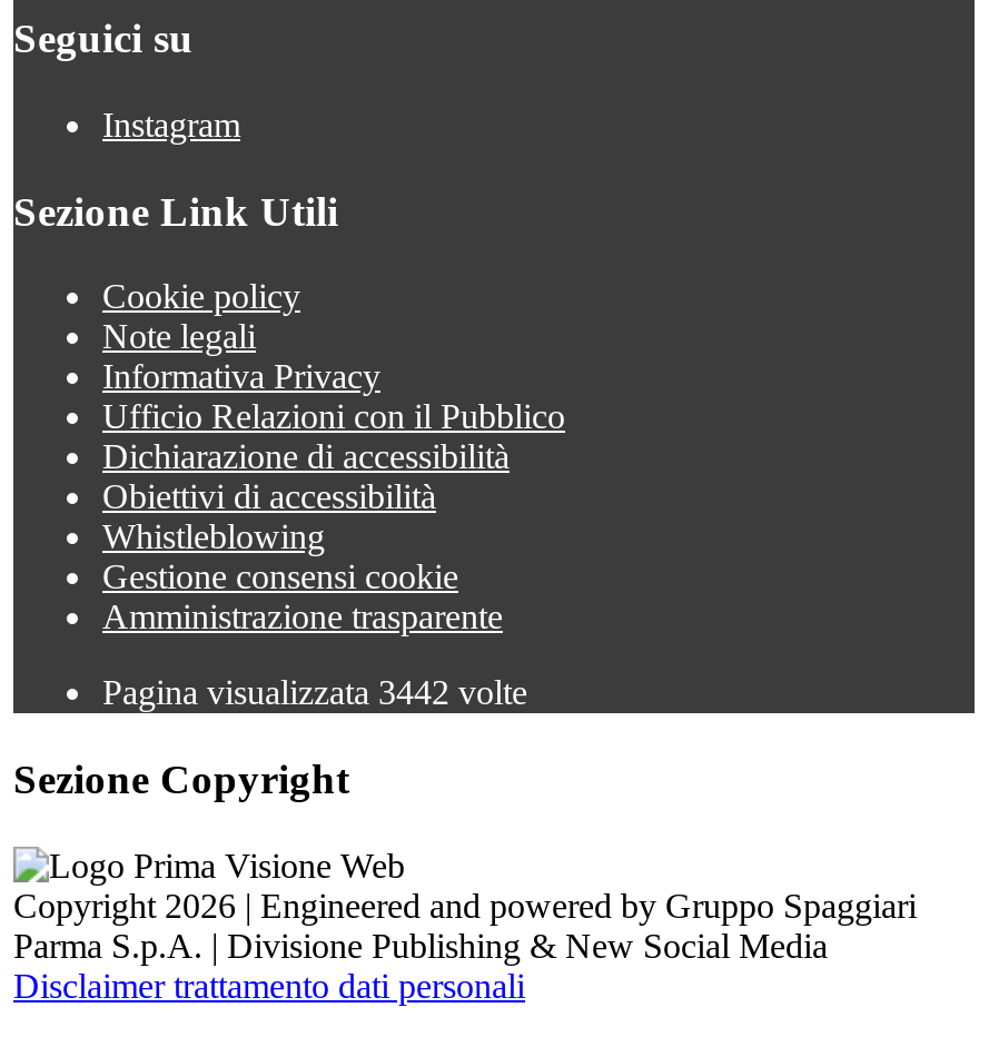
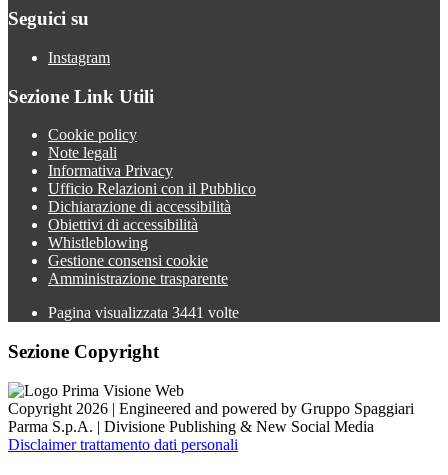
- Pagina visualizzata 3442 volte
+ Pagina visualizzata 3441 volte
